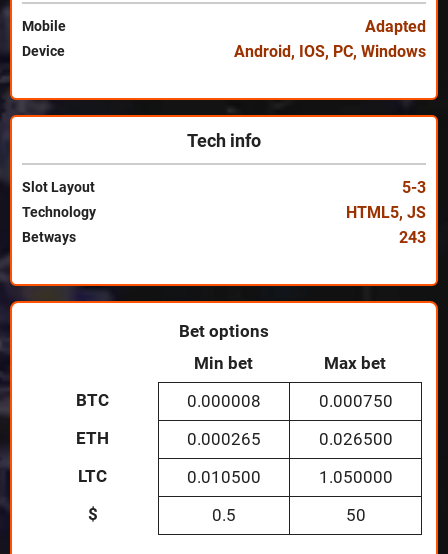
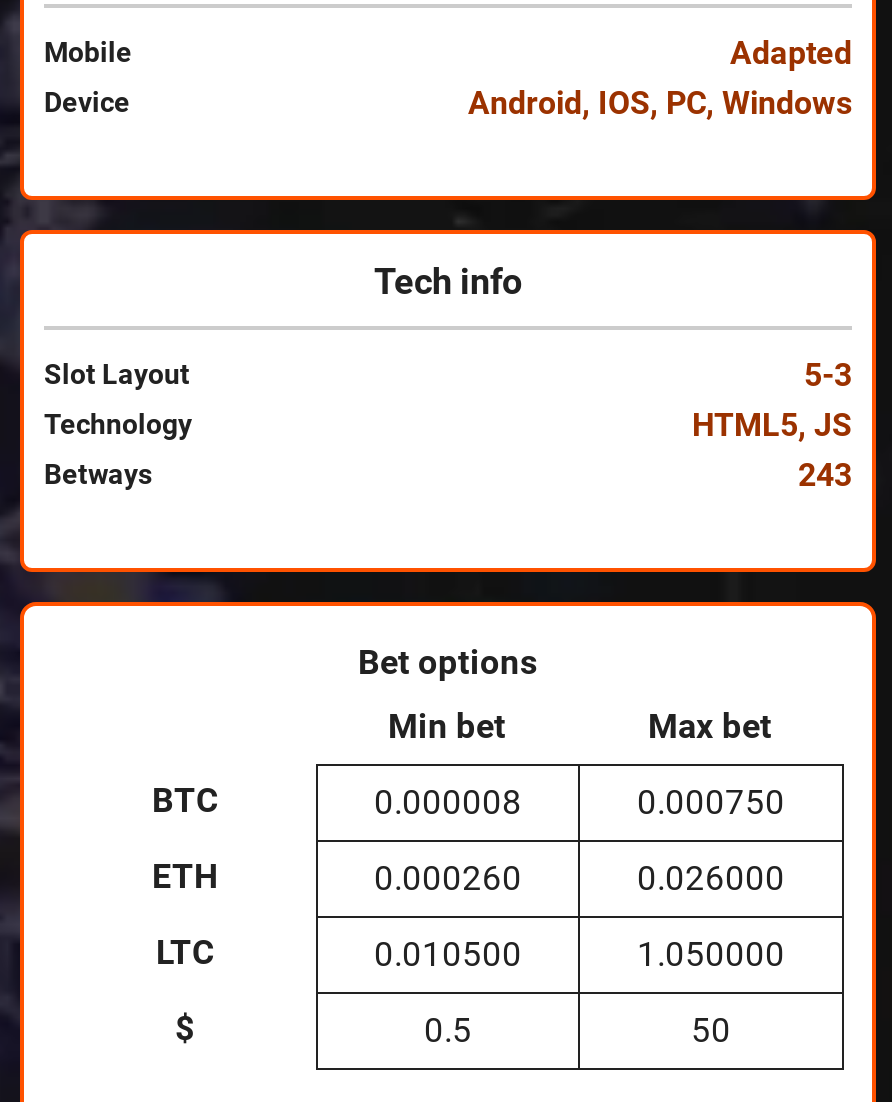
- 0.000265
+ 0.000260

- 0.026500
+ 0.026000
